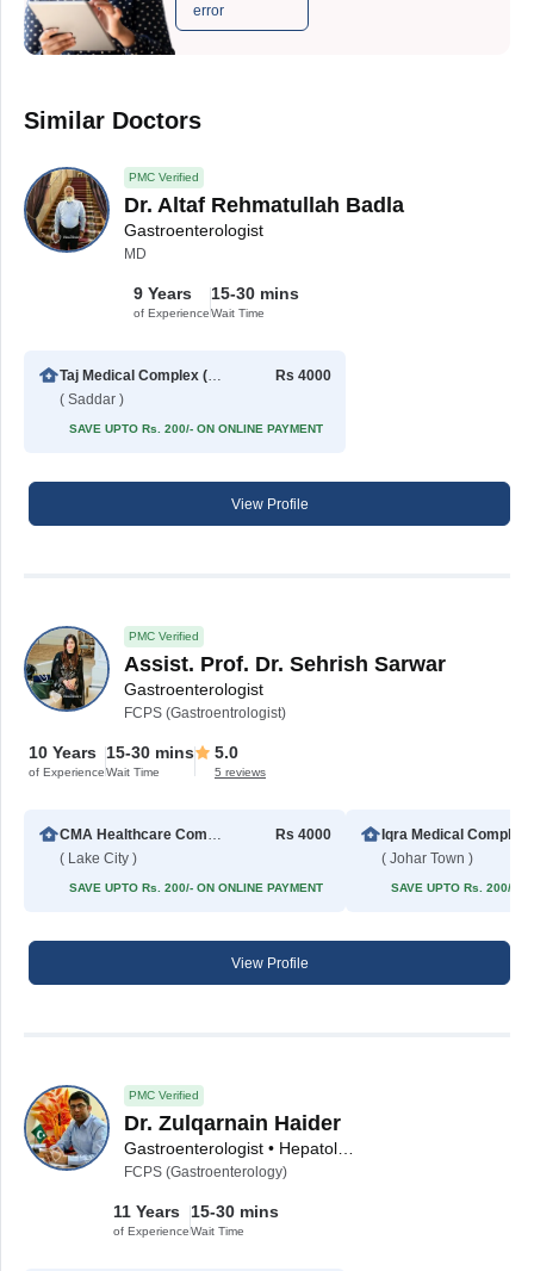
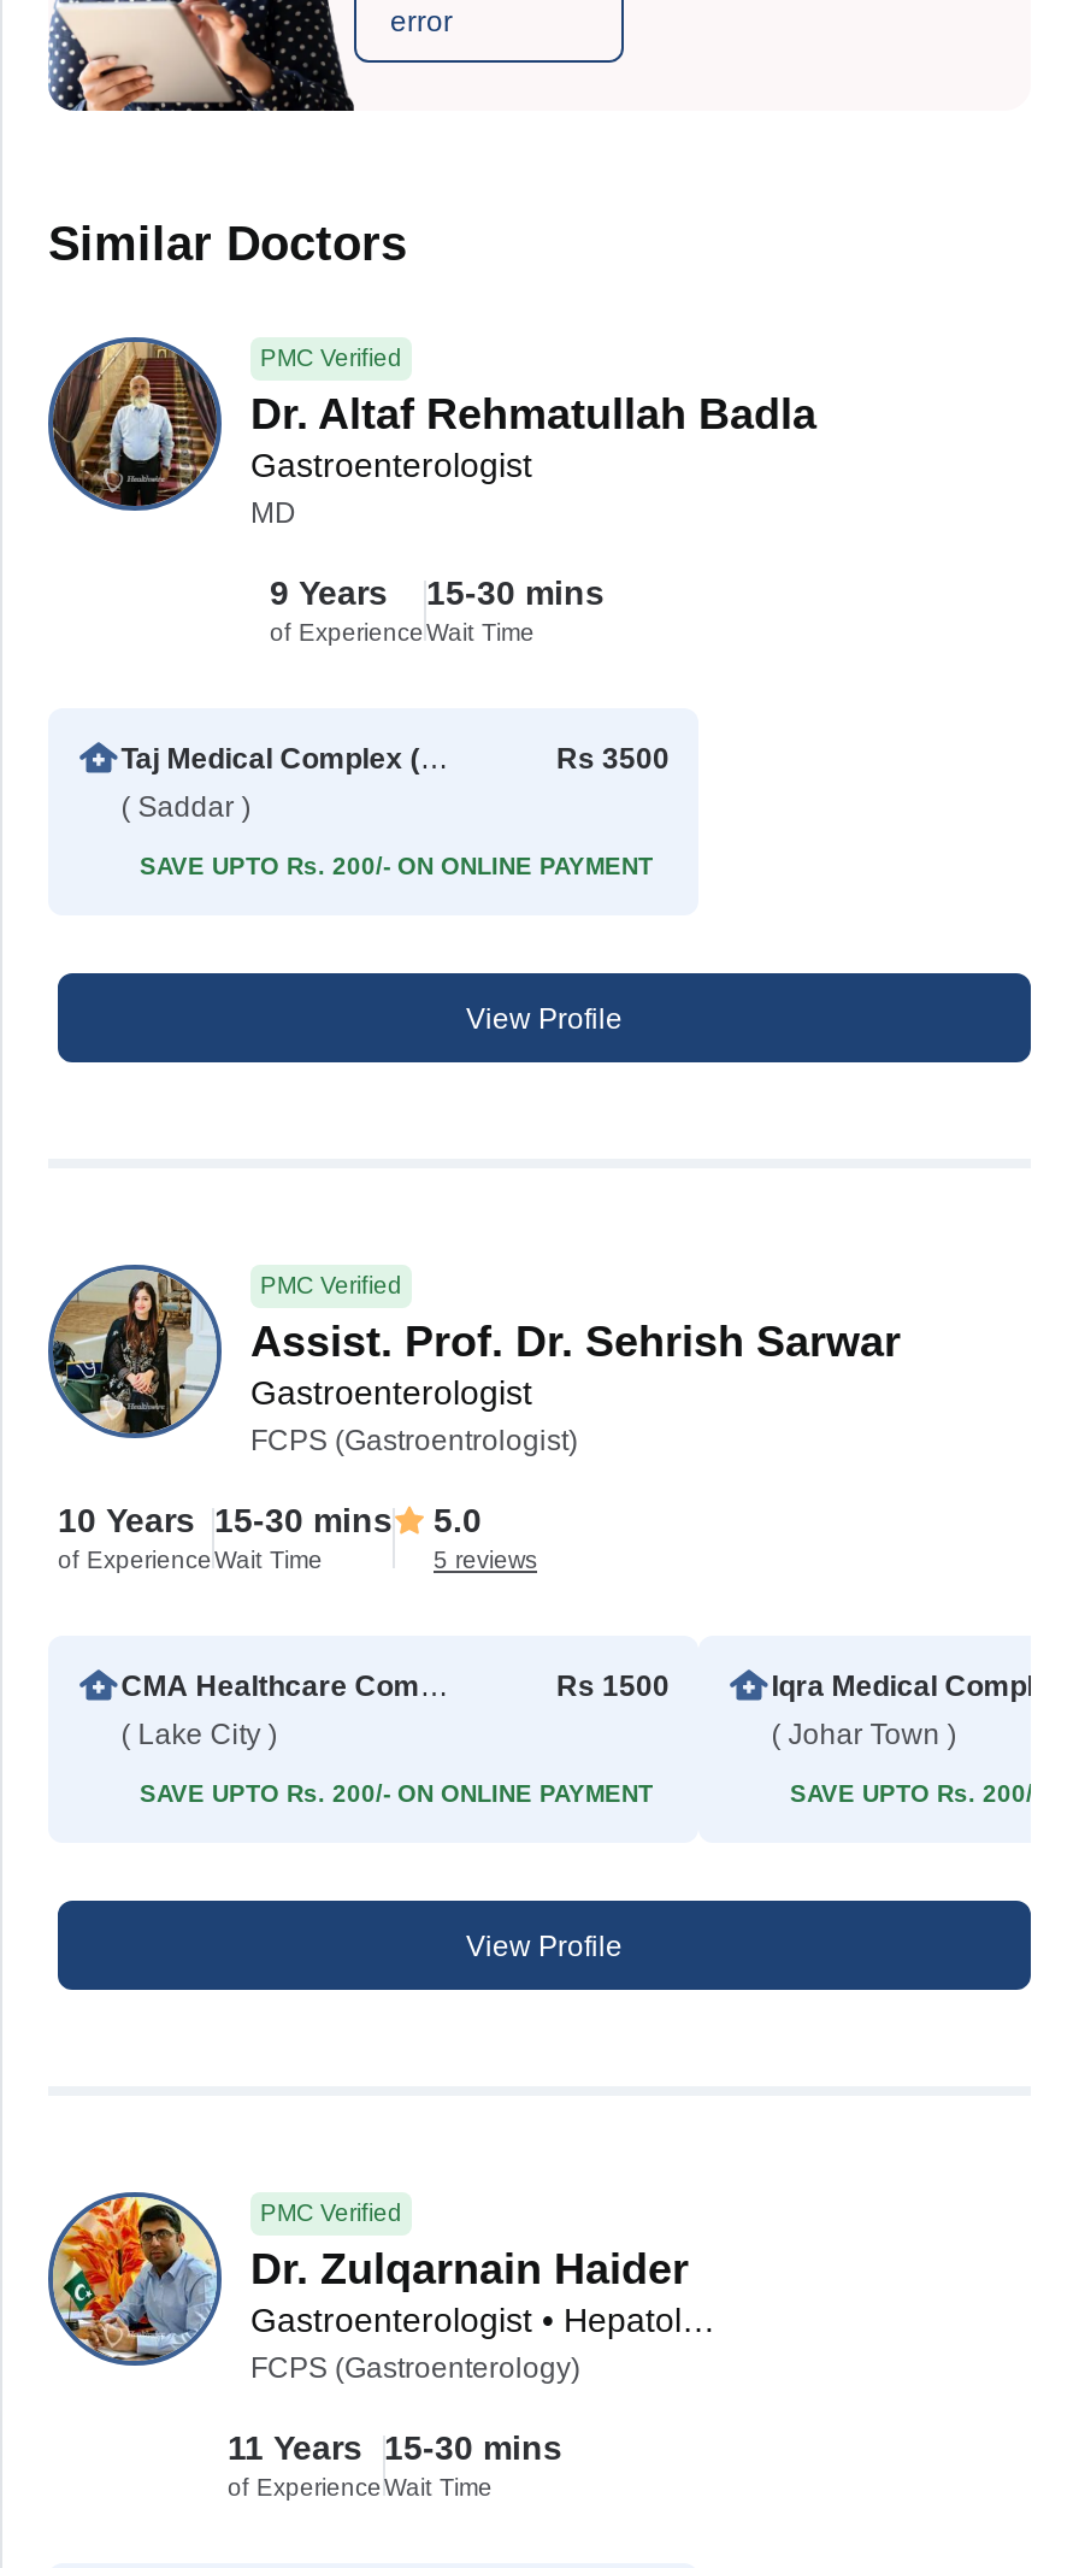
- Rs 4000
+ Rs 3500

- Rs 4000
+ Rs 1500
